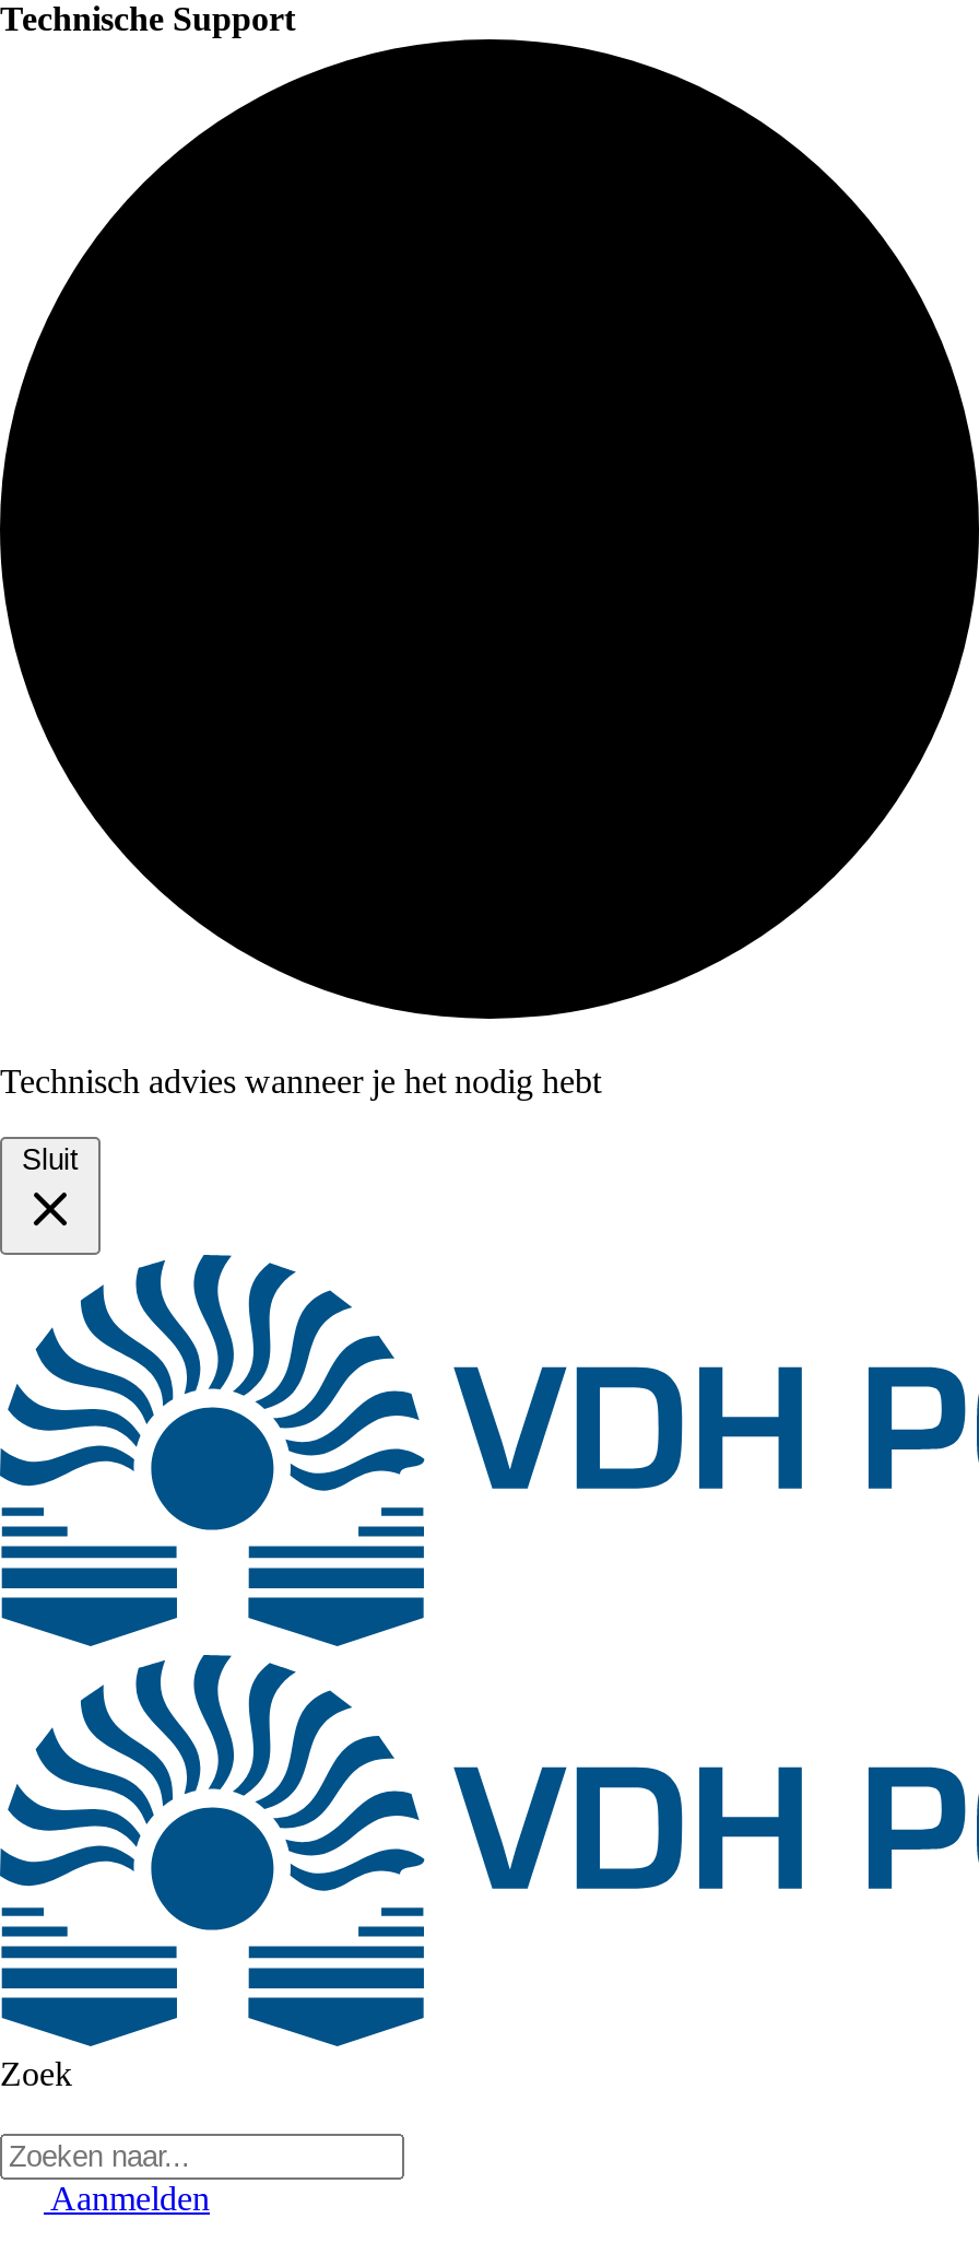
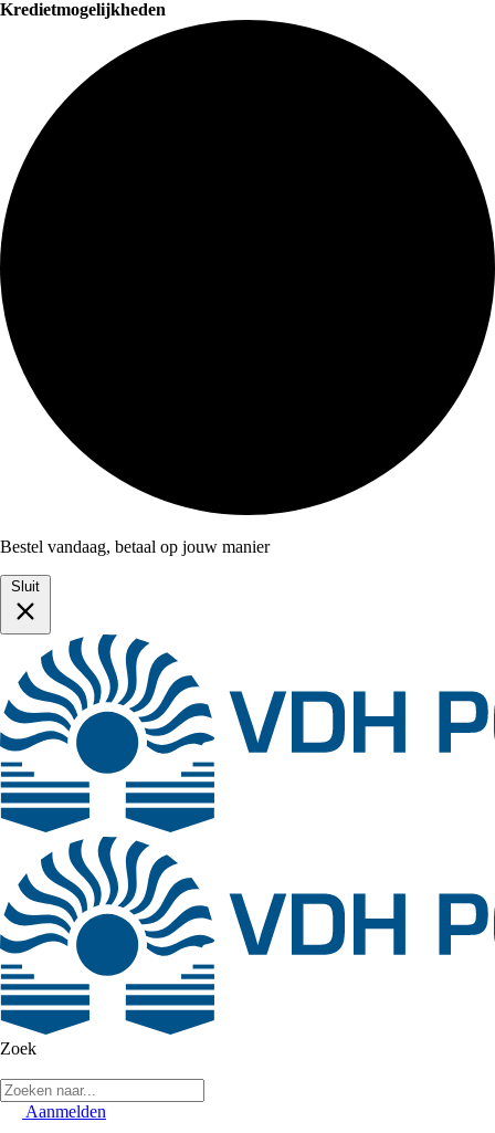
- Technische Support
+ Kredietmogelijkheden

- Technisch advies wanneer je het nodig hebt
+ Bestel vandaag, betaal op jouw manier
